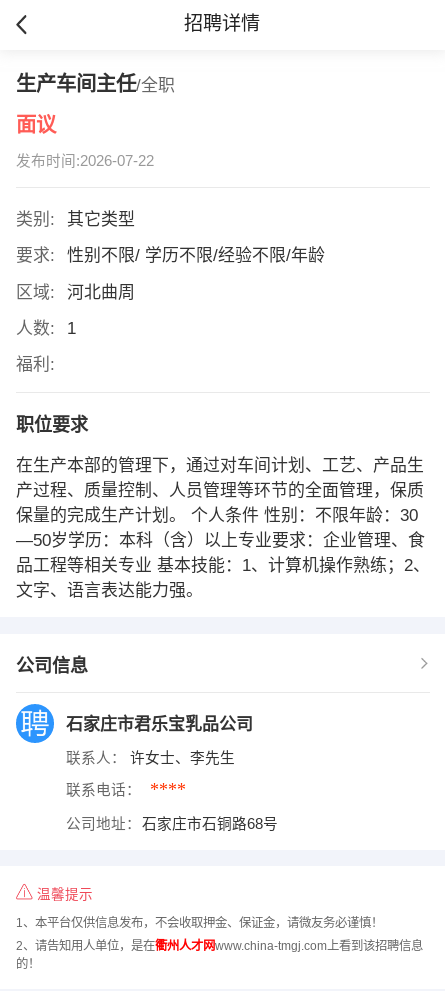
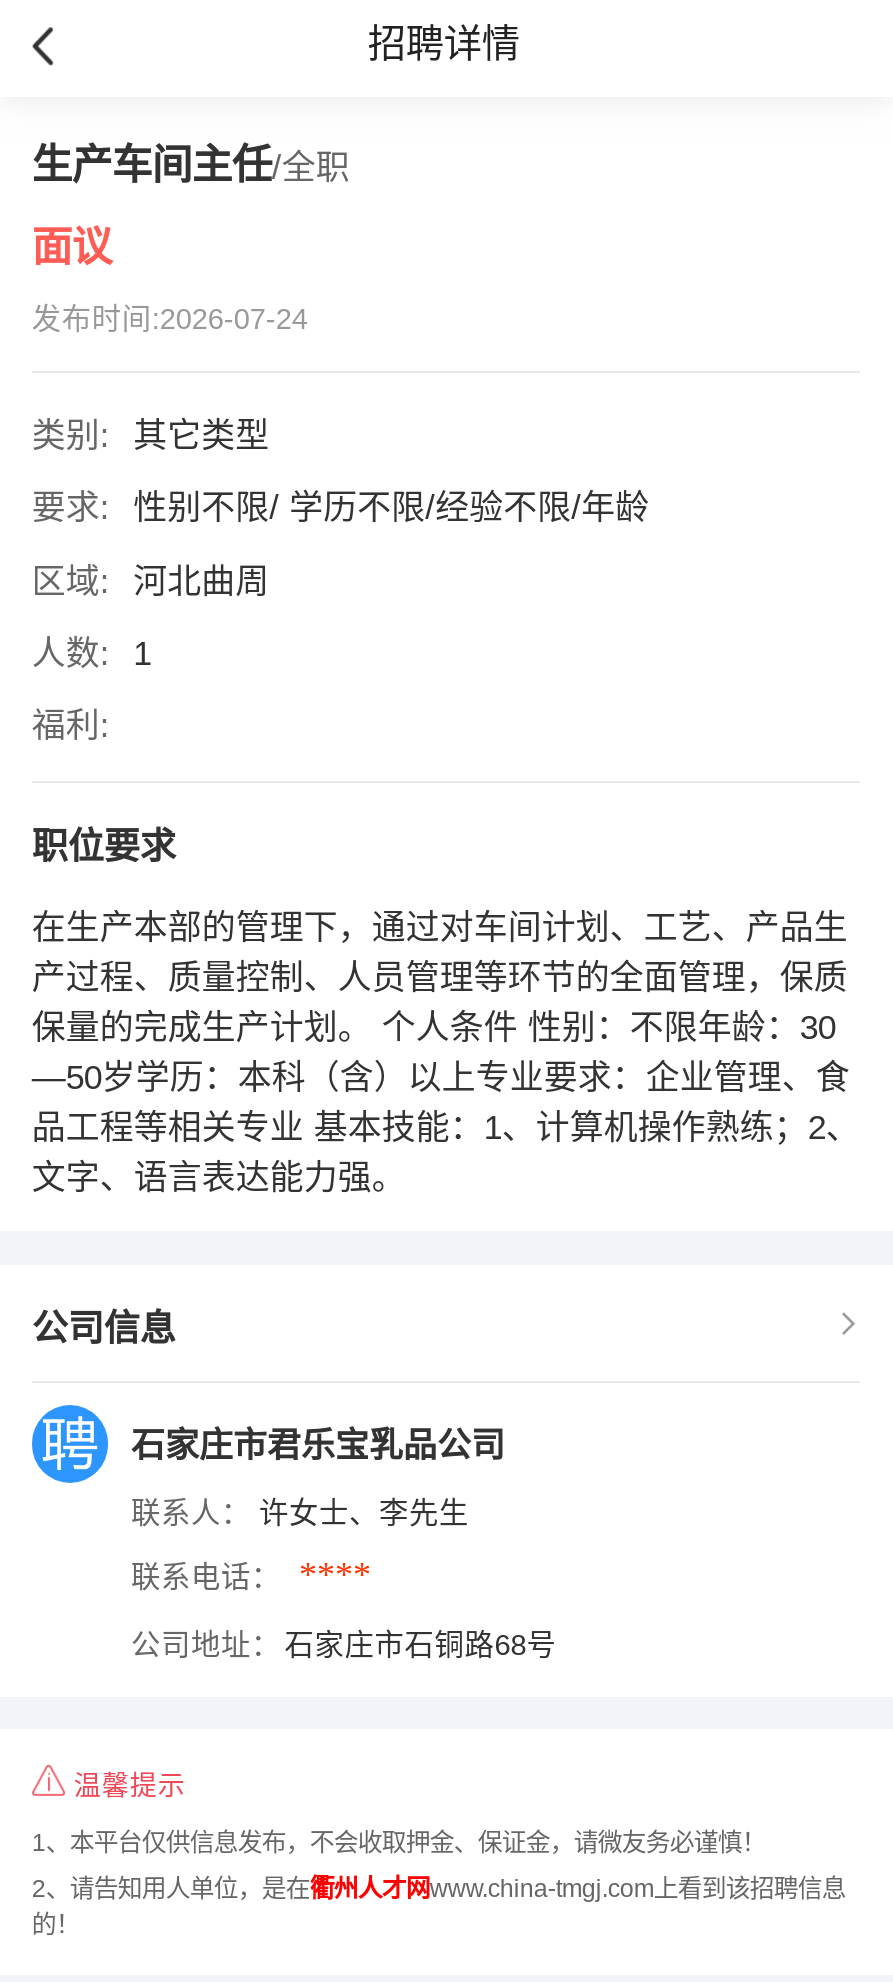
- 发布时间:2026-07-22
+ 发布时间:2026-07-24
